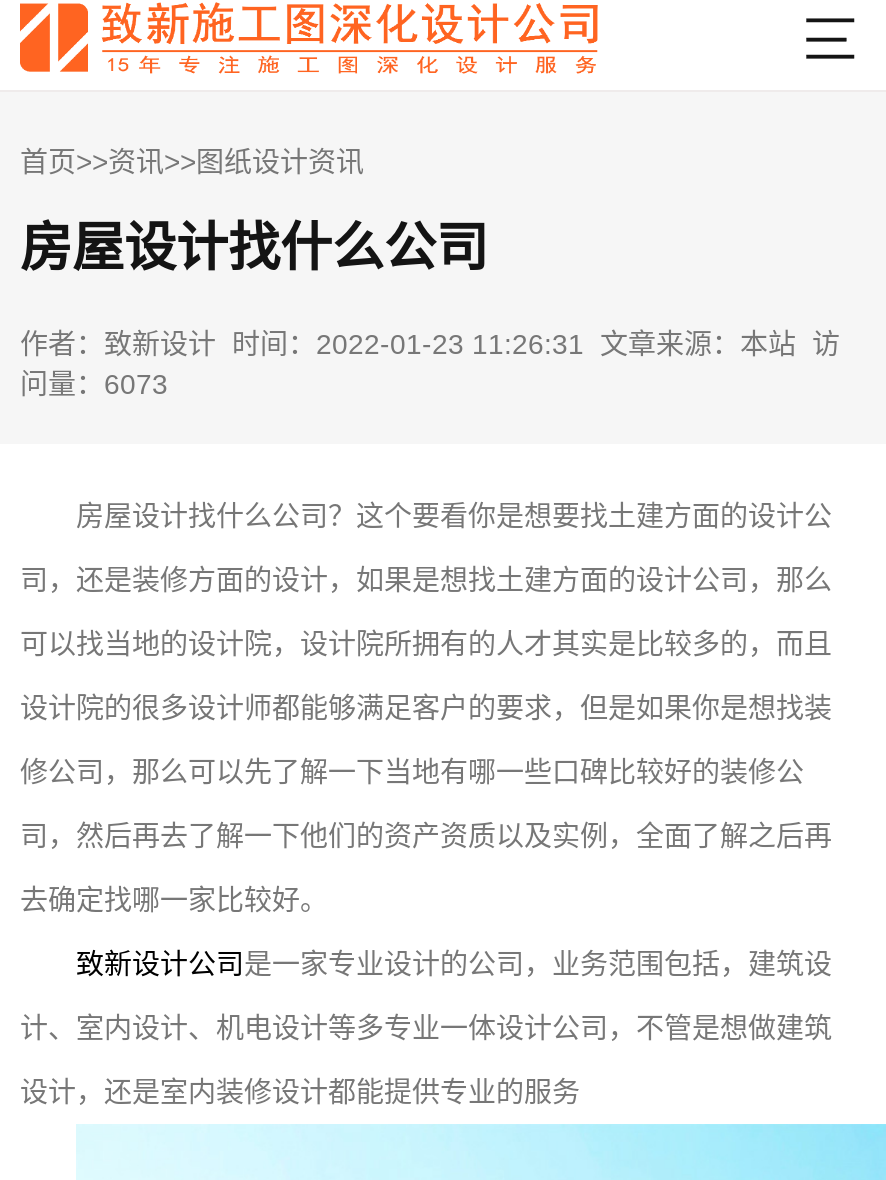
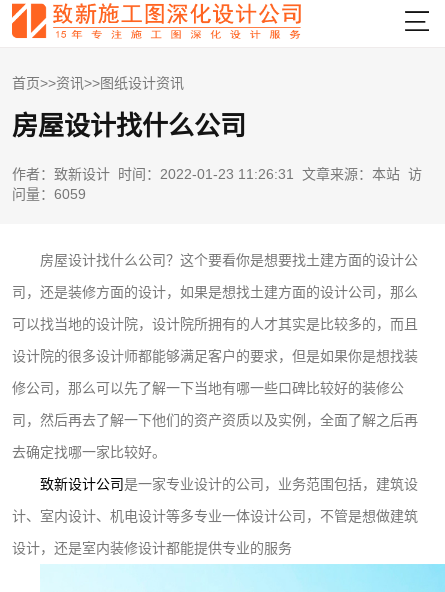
- 问量：6073
+ 问量：6059
